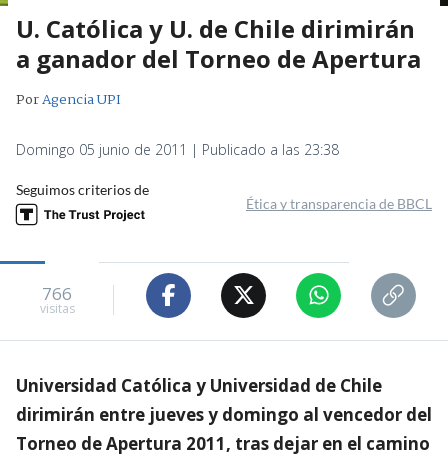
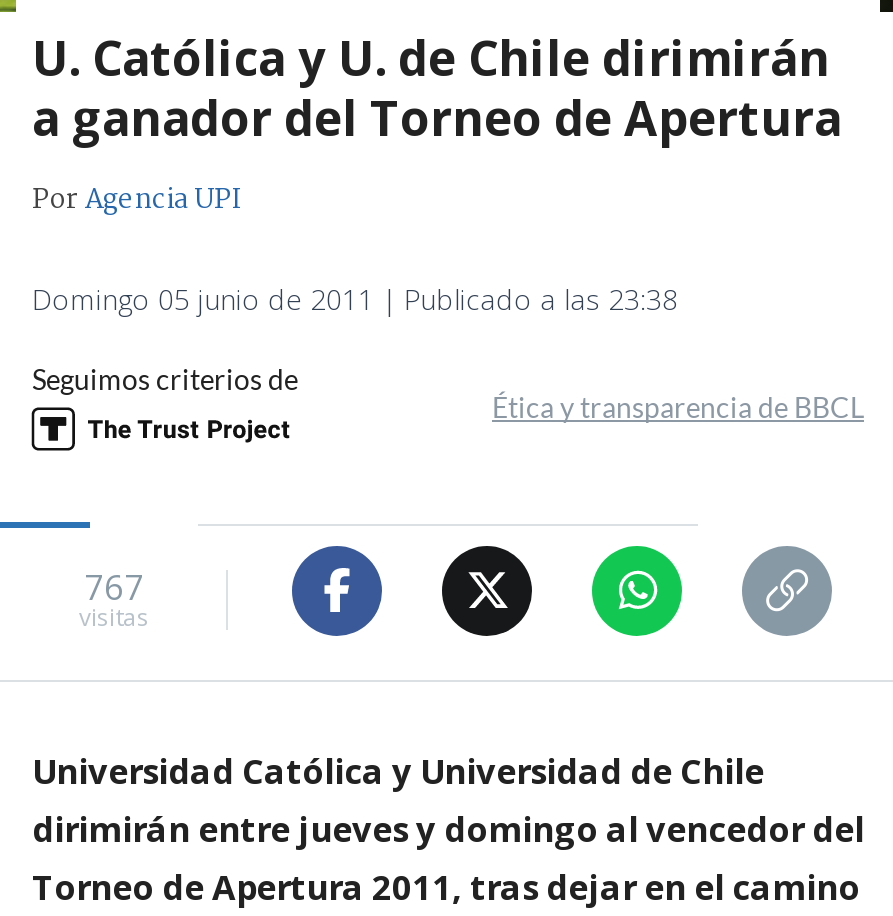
- 766
+ 767
